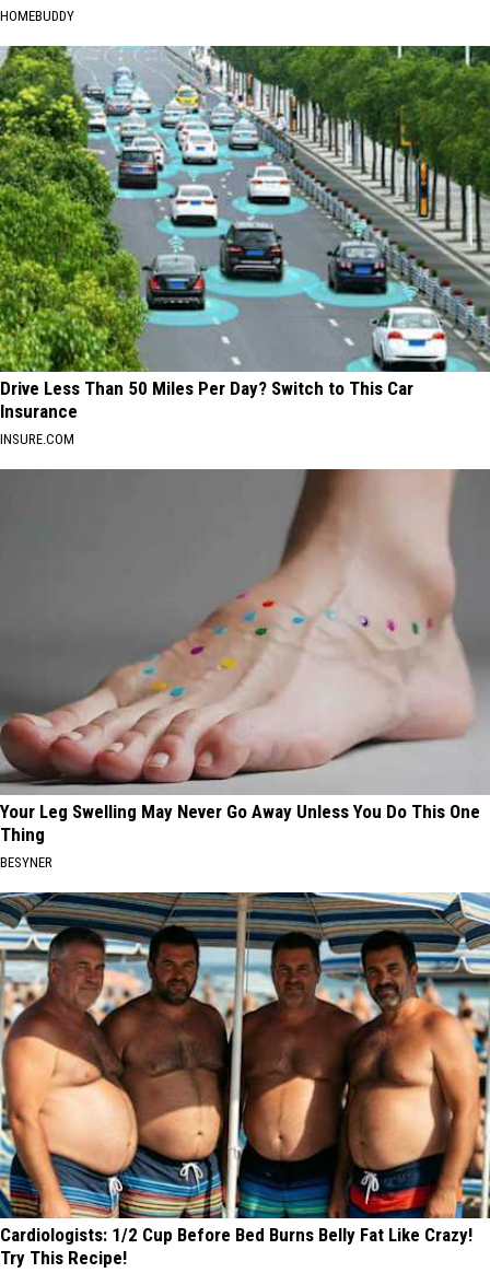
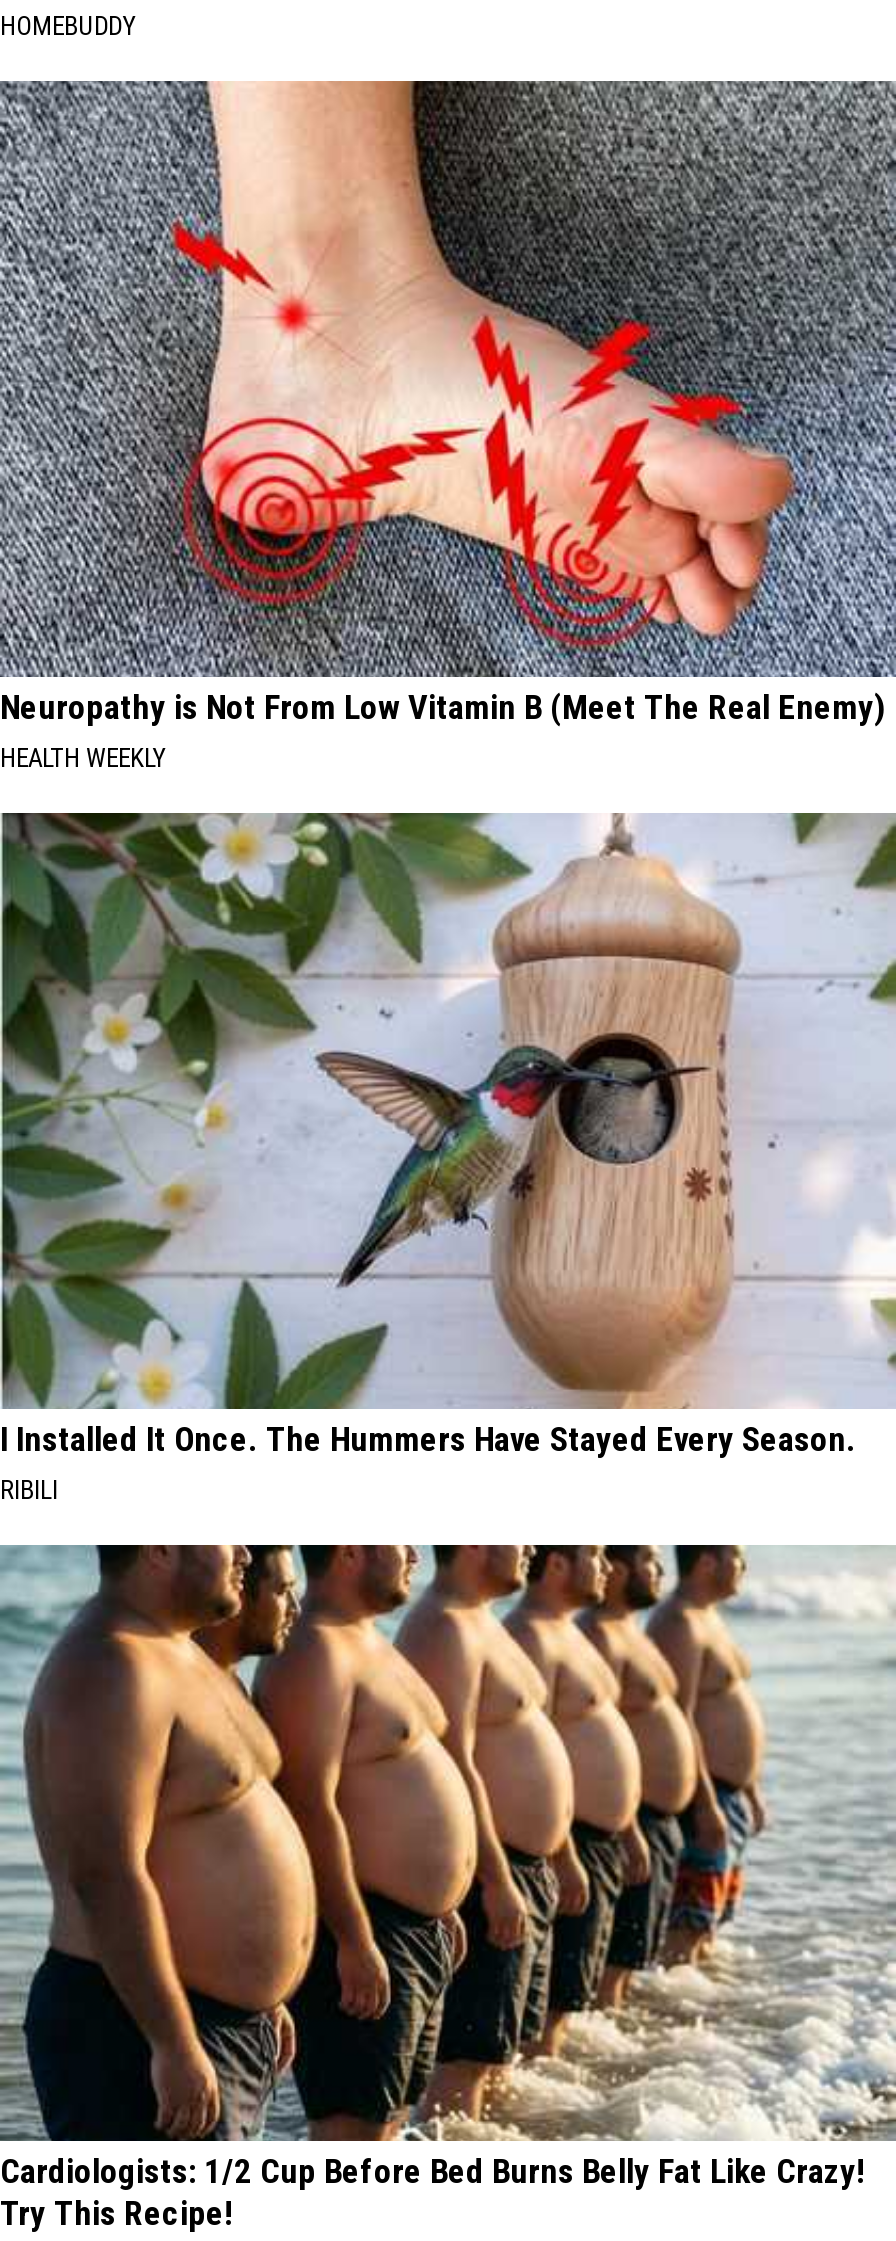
- [image]
- Drive Less Than 50 Miles Per Day? Switch to This Car
- Insurance
- INSURE.COM
+ [image]
+ Neuropathy is Not From Low Vitamin B (Meet The Real Enemy)
+ HEALTH WEEKLY

- [image]
- Your Leg Swelling May Never Go Away Unless You Do This One
- Thing
- BESYNER
+ [image]
+ I Installed It Once. The Hummers Have Stayed Every Season.
+ RIBILI

- [image]
+ [image]
